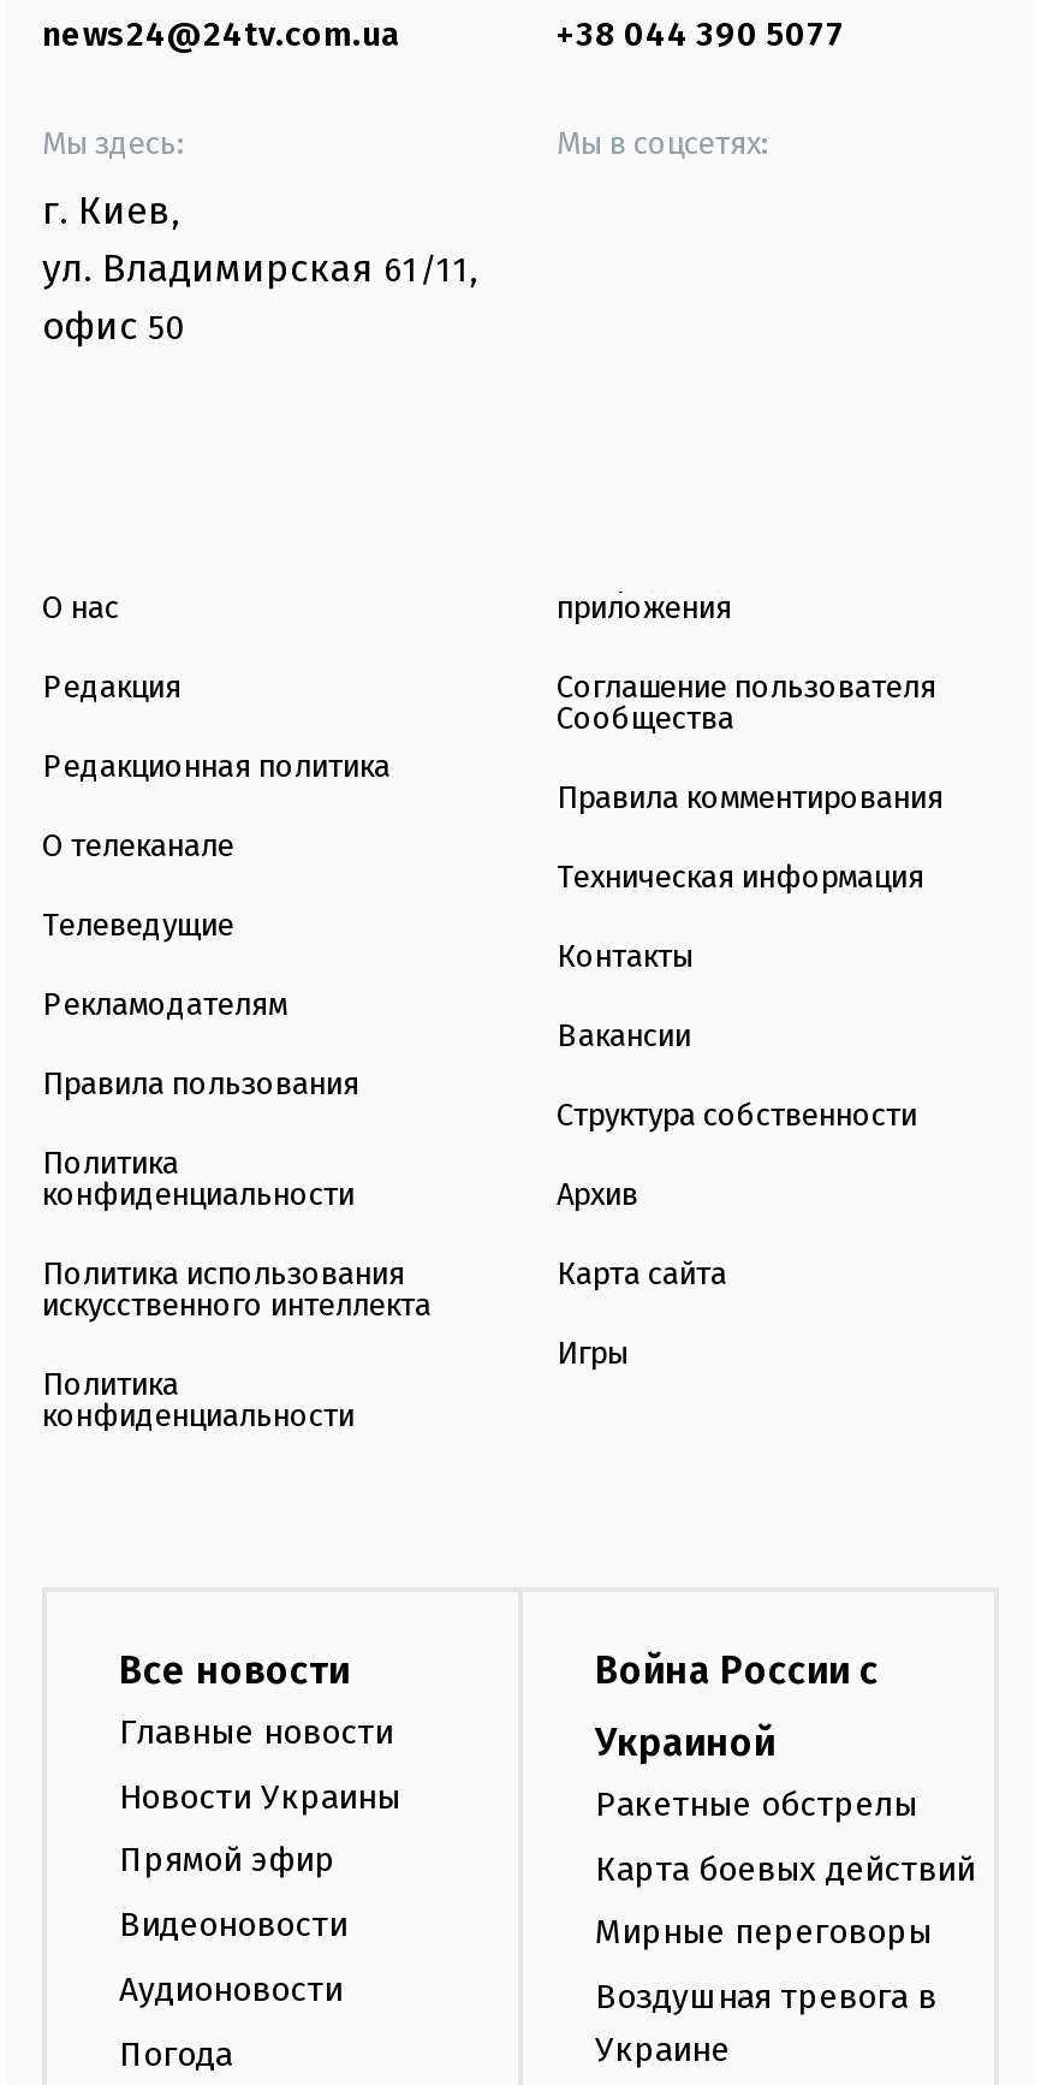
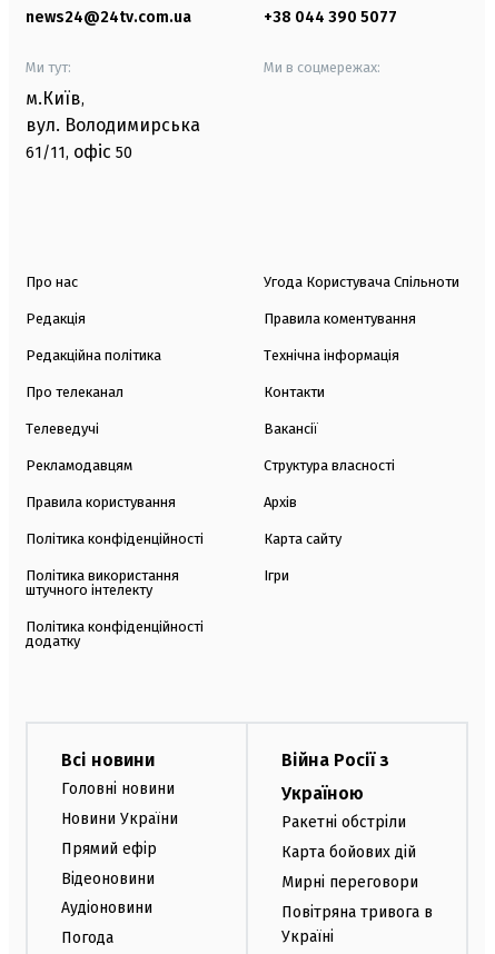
- Мы здесь:
- г. Киев,
- ул. Владимирская 61/11,
- офис 50
+ Ми тут:
+ м.Київ,
+ вул. Володимирська
+ 61/11, офіс 50

- Мы в соцсетях:
+ Ми в соцмережах:

- О нас
- Редакция
- Редакционная политика
- О телеканале
- Телеведущие
- Рекламодателям
- Правила пользования
- Политика
- конфиденциальности
- Политика использования
- искусственного интеллекта
- Политика
- конфиденциальности
+ Про нас
+ Редакція
+ Редакційна політика
+ Про телеканал
+ Телеведучі
+ Рекламодавцям
+ Правила користування
+ Політика конфіденційності
+ Політика використання
+ штучного інтелекту
+ Політика конфіденційності
+ додатку

- приложения
- Соглашение пользователя
- Сообщества
- Правила комментирования
- Техническая информация
- Контакты
- Вакансии
- Структура собственности
- Архив
- Карта сайта
- Игры
+ Угода Користувача Спільноти
+ Правила коментування
+ Технічна інформація
+ Контакти
+ Вакансії
+ Структура власності
+ Архів
+ Карта сайту
+ Ігри

- Все новости
- Главные новости
- Новости Украины
- Прямой эфир
- Видеоновости
- Аудионовости
+ Всі новини
+ Головні новини
+ Новини України
+ Прямий ефір
+ Відеоновини
+ Аудіоновини

- Война России с
+ Війна Росії з

- Украиной
- Ракетные обстрелы
+ Україною
+ Ракетні обстріли

- Карта боевых действий
+ Карта бойових дій

- Мирные переговоры
+ Мирні переговори

- Воздушная тревога в
- Украине
+ Повітряна тривога в
+ Україні
